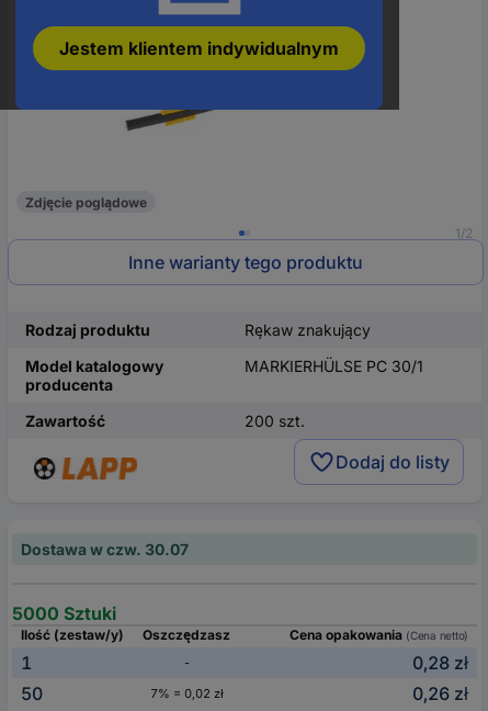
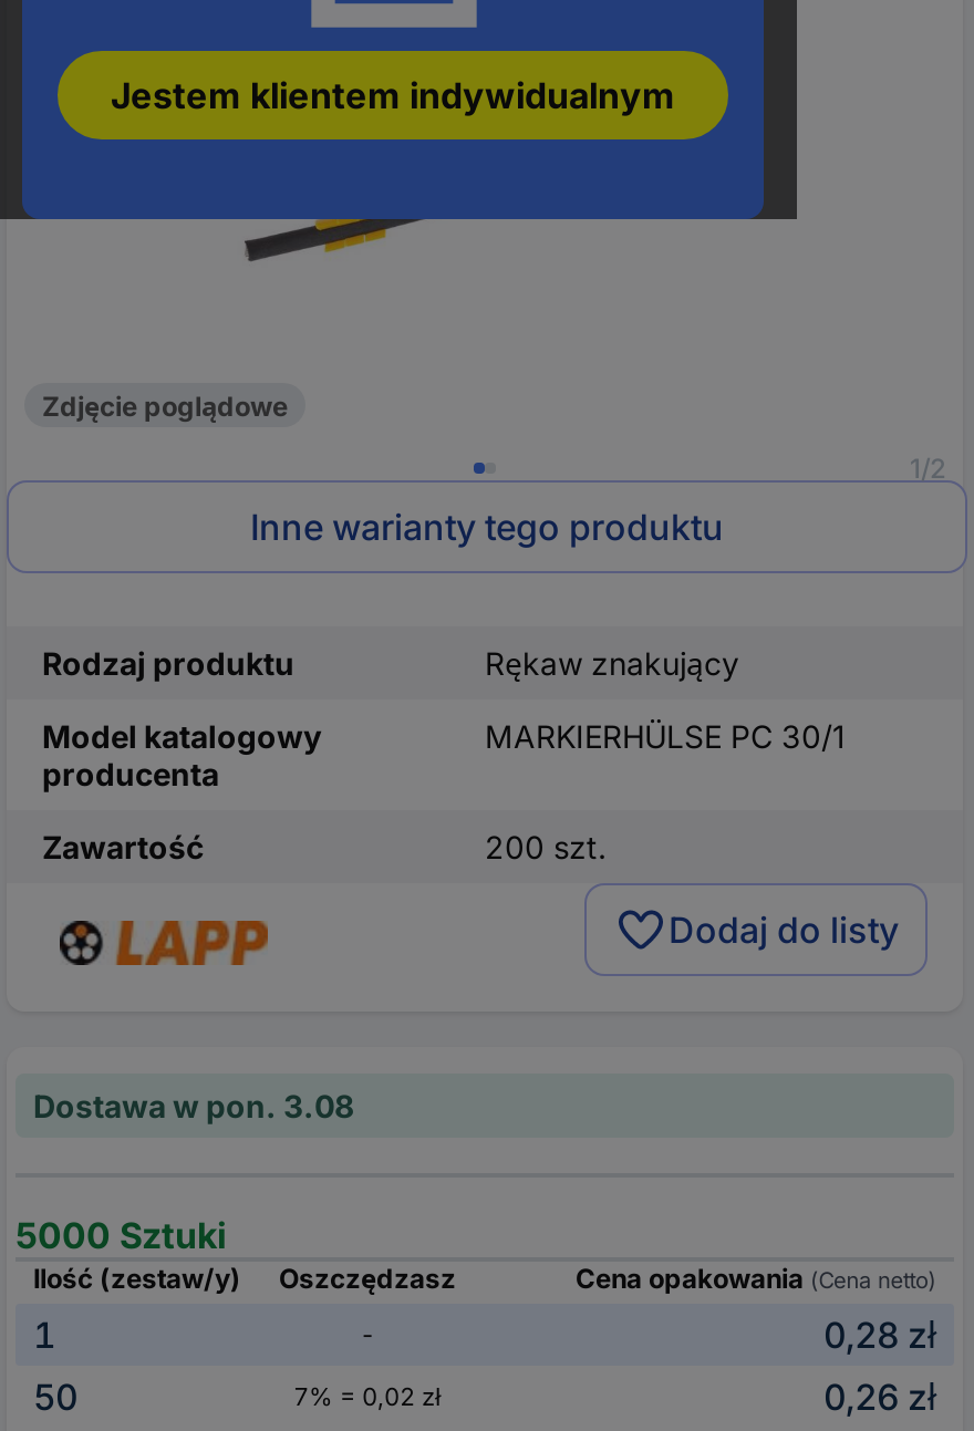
- Dostawa w czw. 30.07
+ Dostawa w pon. 3.08
